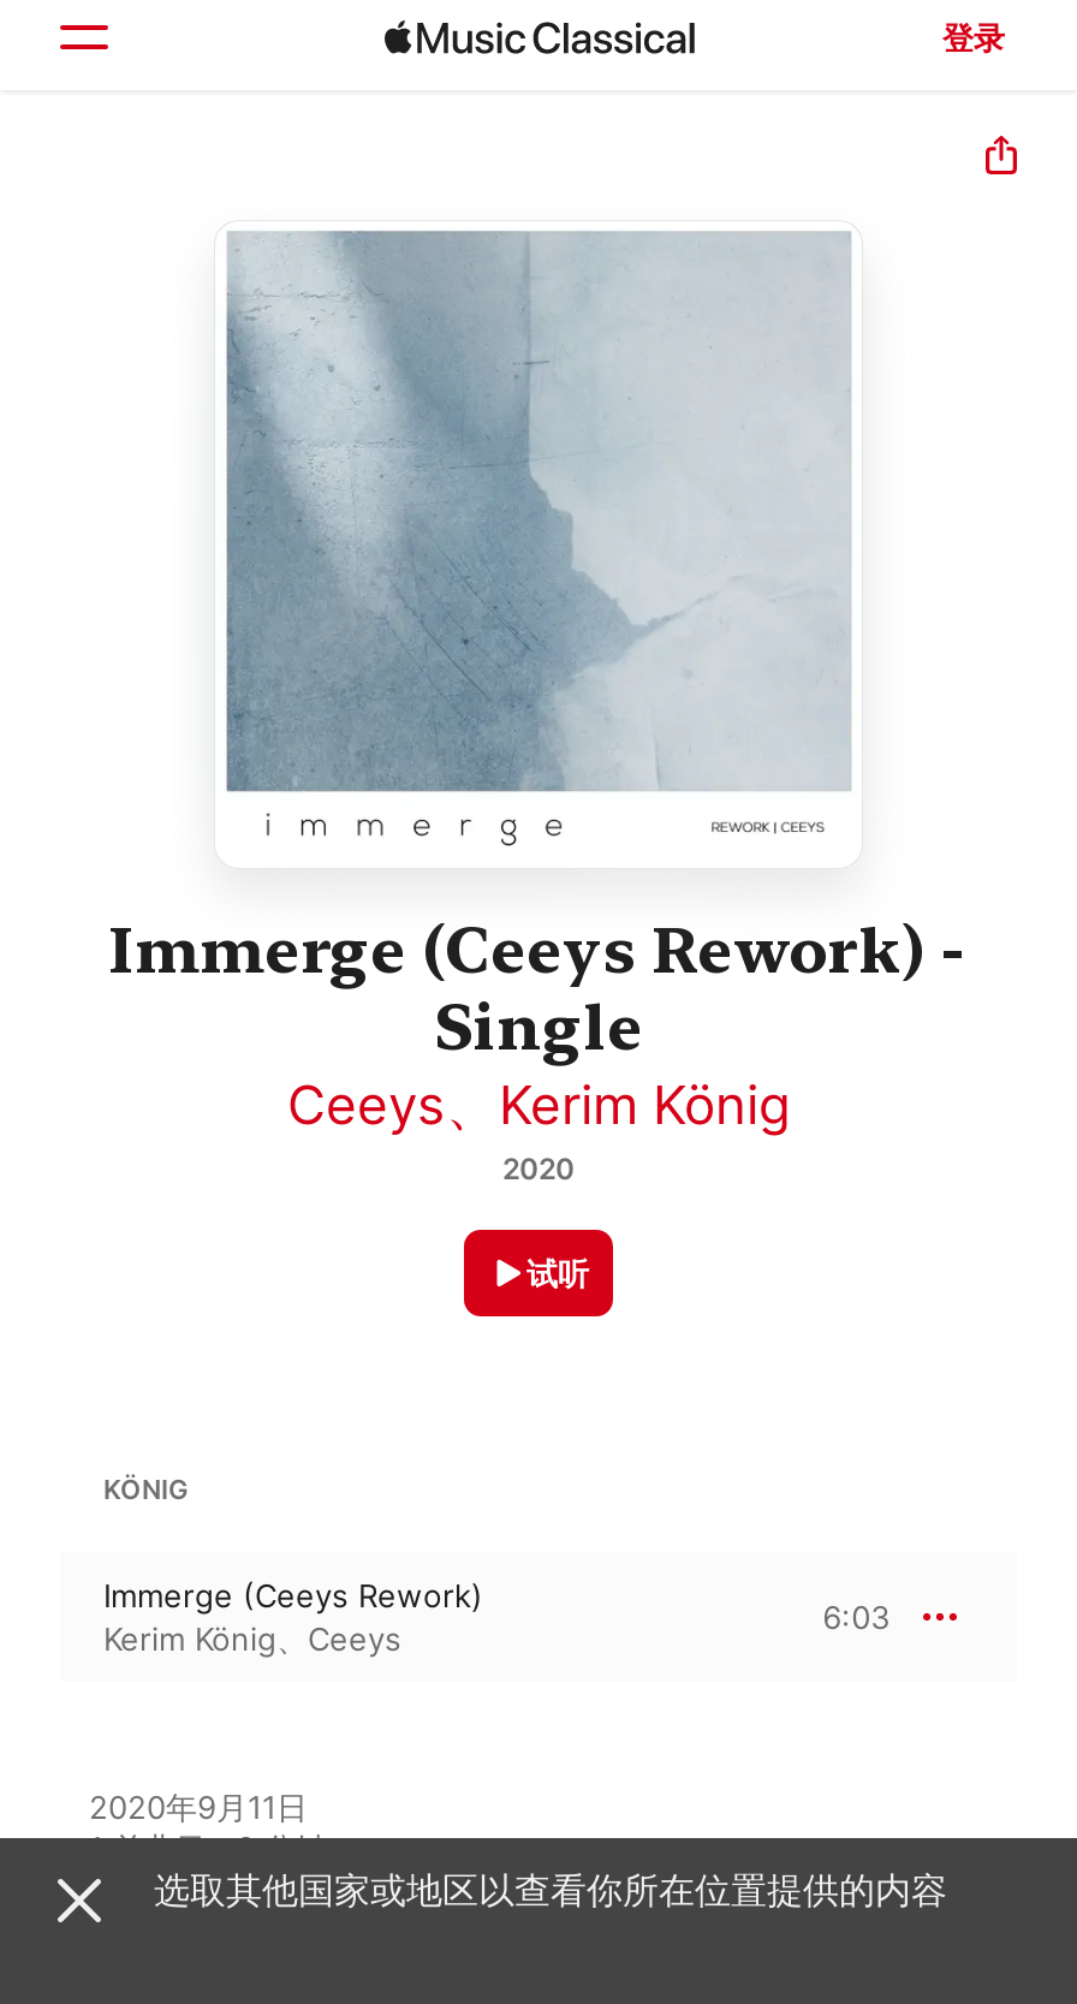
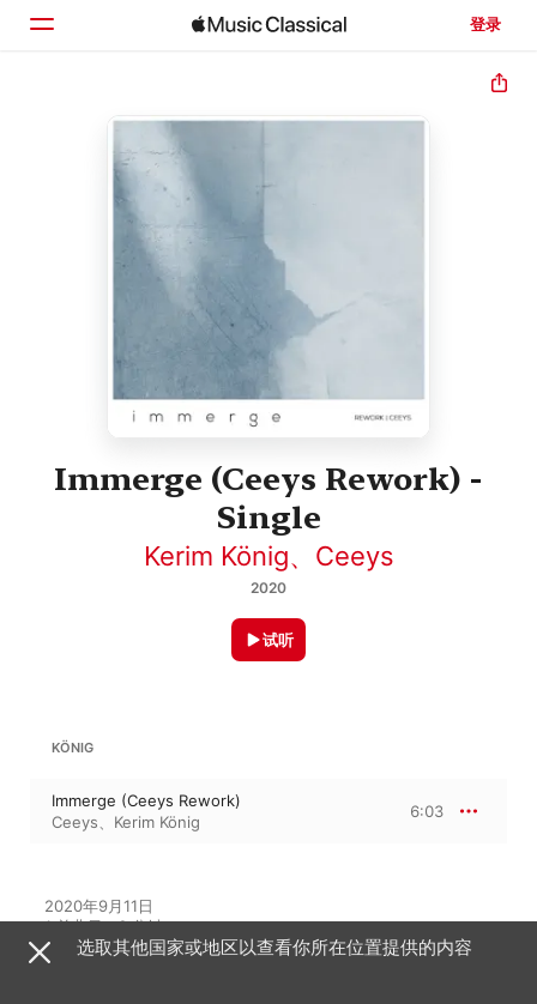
moved down: Ceeys、Kerim König

moved up: Kerim König、Ceeys
